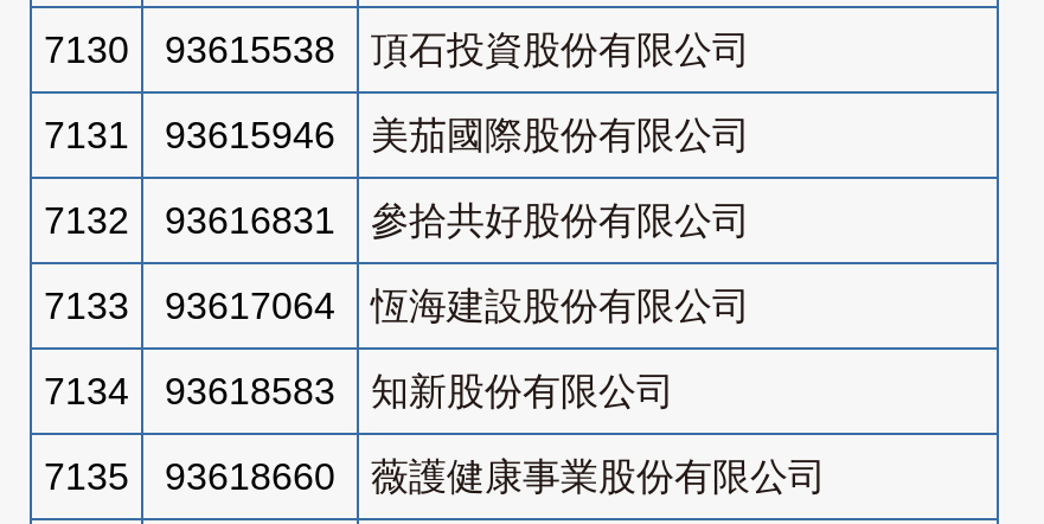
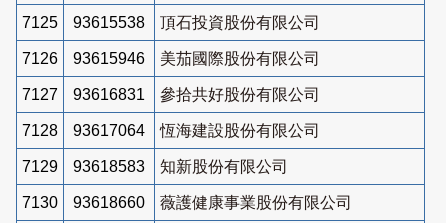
- 7130 93615538 頂石投資股份有限公司
+ 7125 93615538 頂石投資股份有限公司

- 7131 93615946 美茄國際股份有限公司
+ 7126 93615946 美茄國際股份有限公司

- 7132 93616831 參拾共好股份有限公司
+ 7127 93616831 參拾共好股份有限公司

- 7133 93617064 恆海建設股份有限公司
+ 7128 93617064 恆海建設股份有限公司

- 7134 93618583 知新股份有限公司
+ 7129 93618583 知新股份有限公司

- 7135 93618660 薇護健康事業股份有限公司
+ 7130 93618660 薇護健康事業股份有限公司
